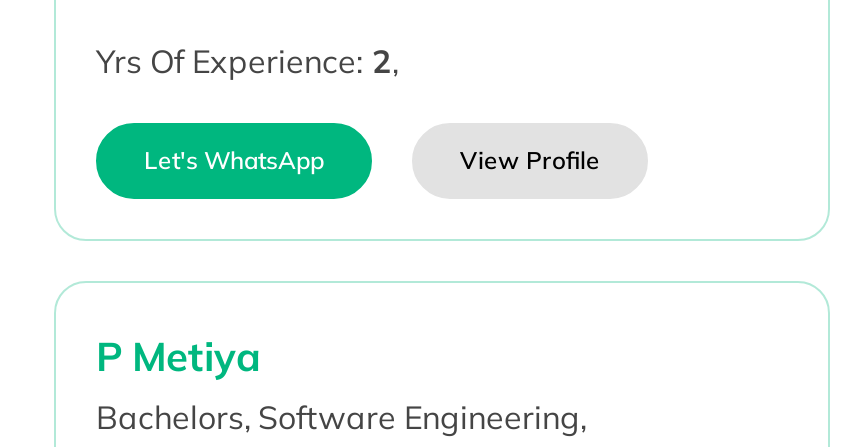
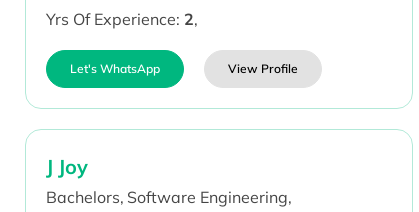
- P Metiya
+ J Joy
